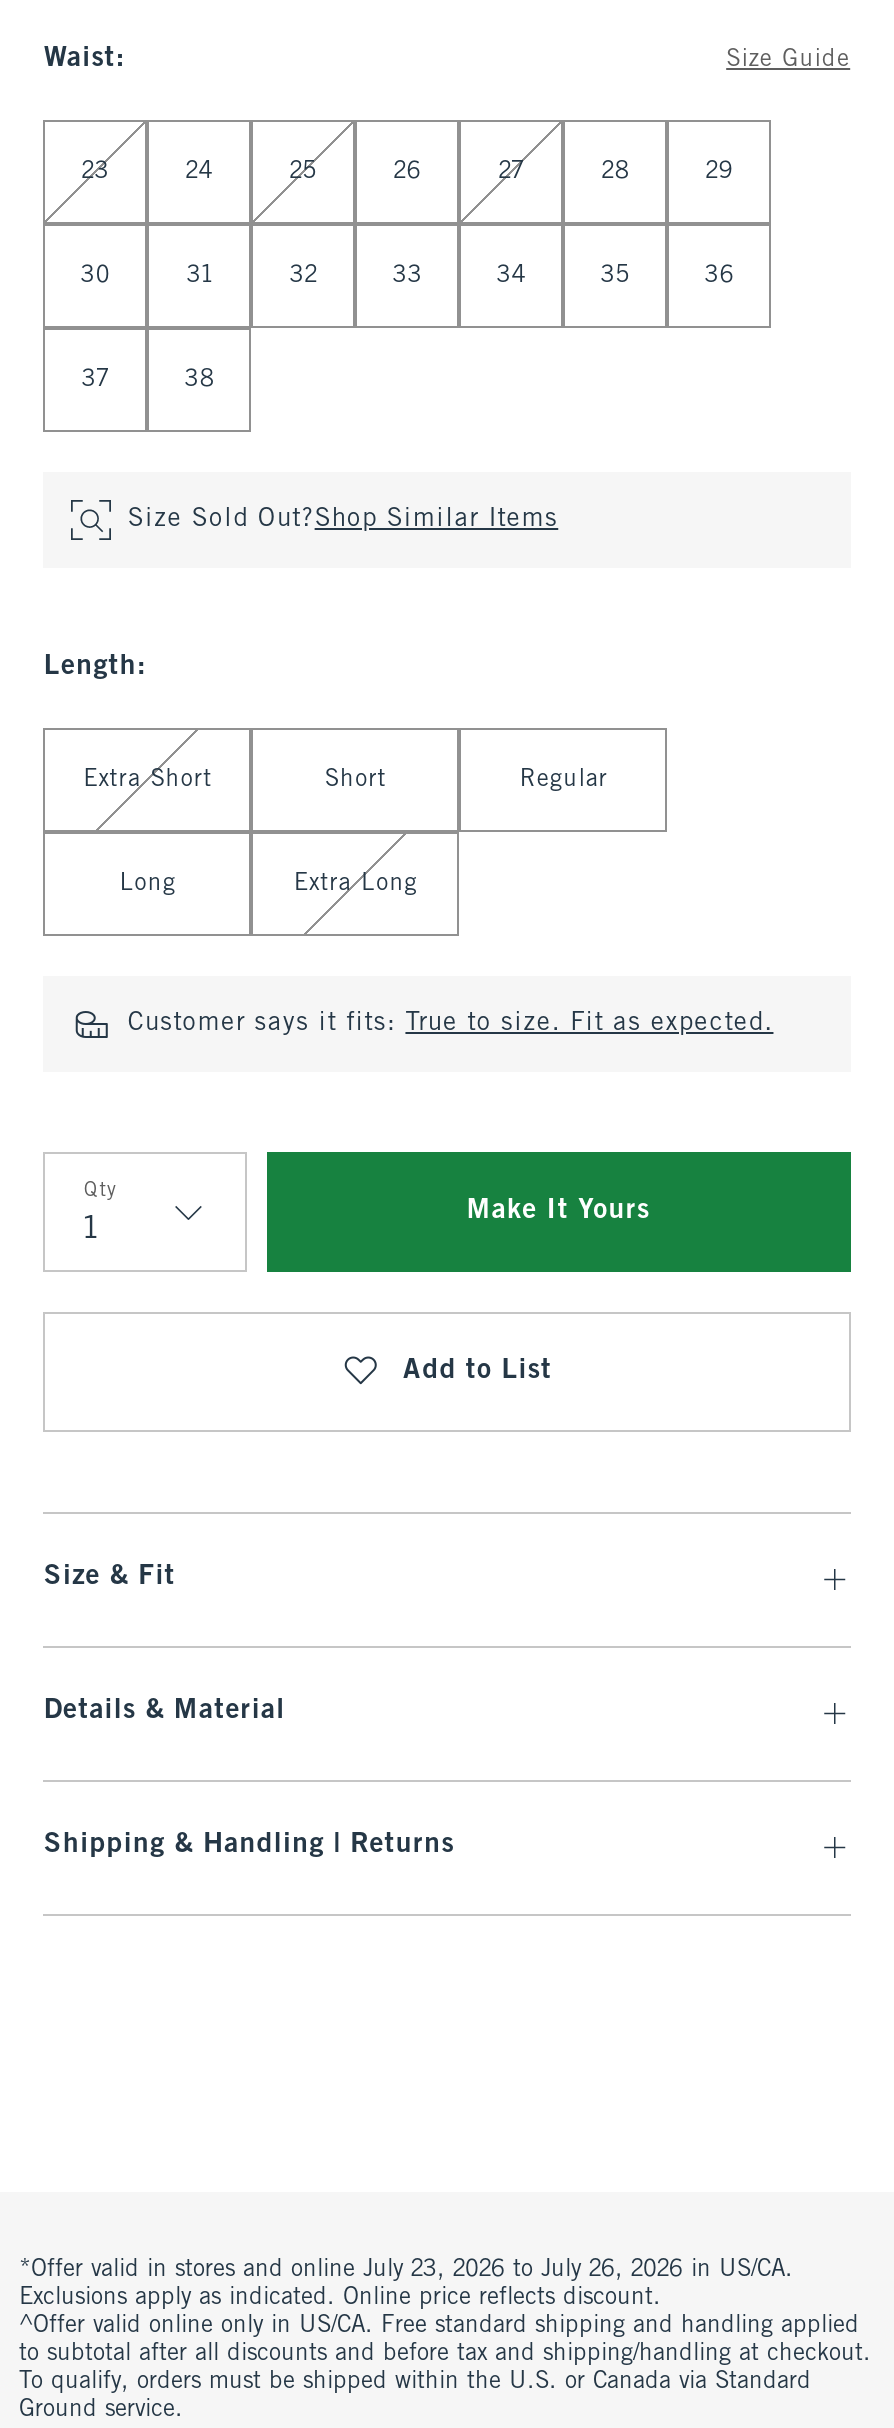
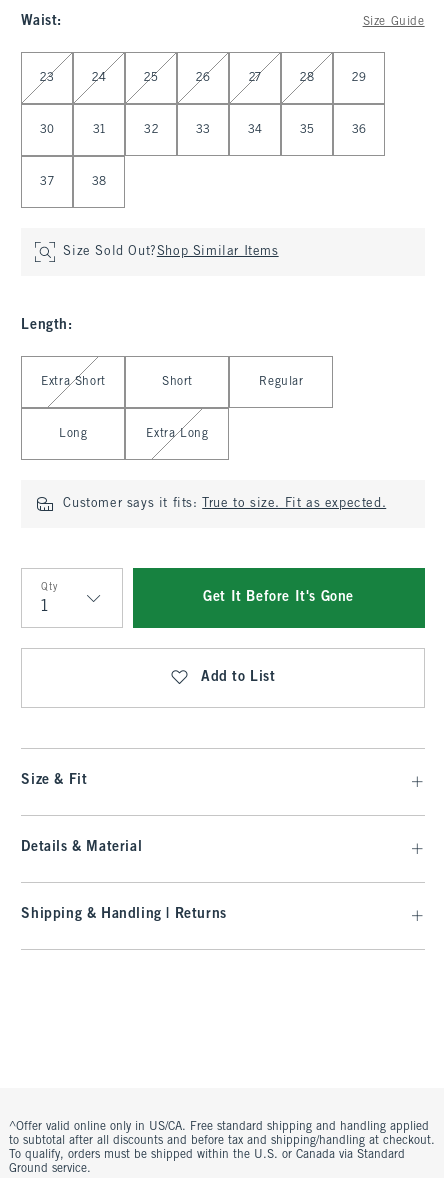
- Make It Yours
+ Get It Before It's Gone

- *Offer valid in stores and online July 23, 2026 to July 26, 2026 in US/CA.
- Exclusions apply as indicated. Online price reflects discount.
